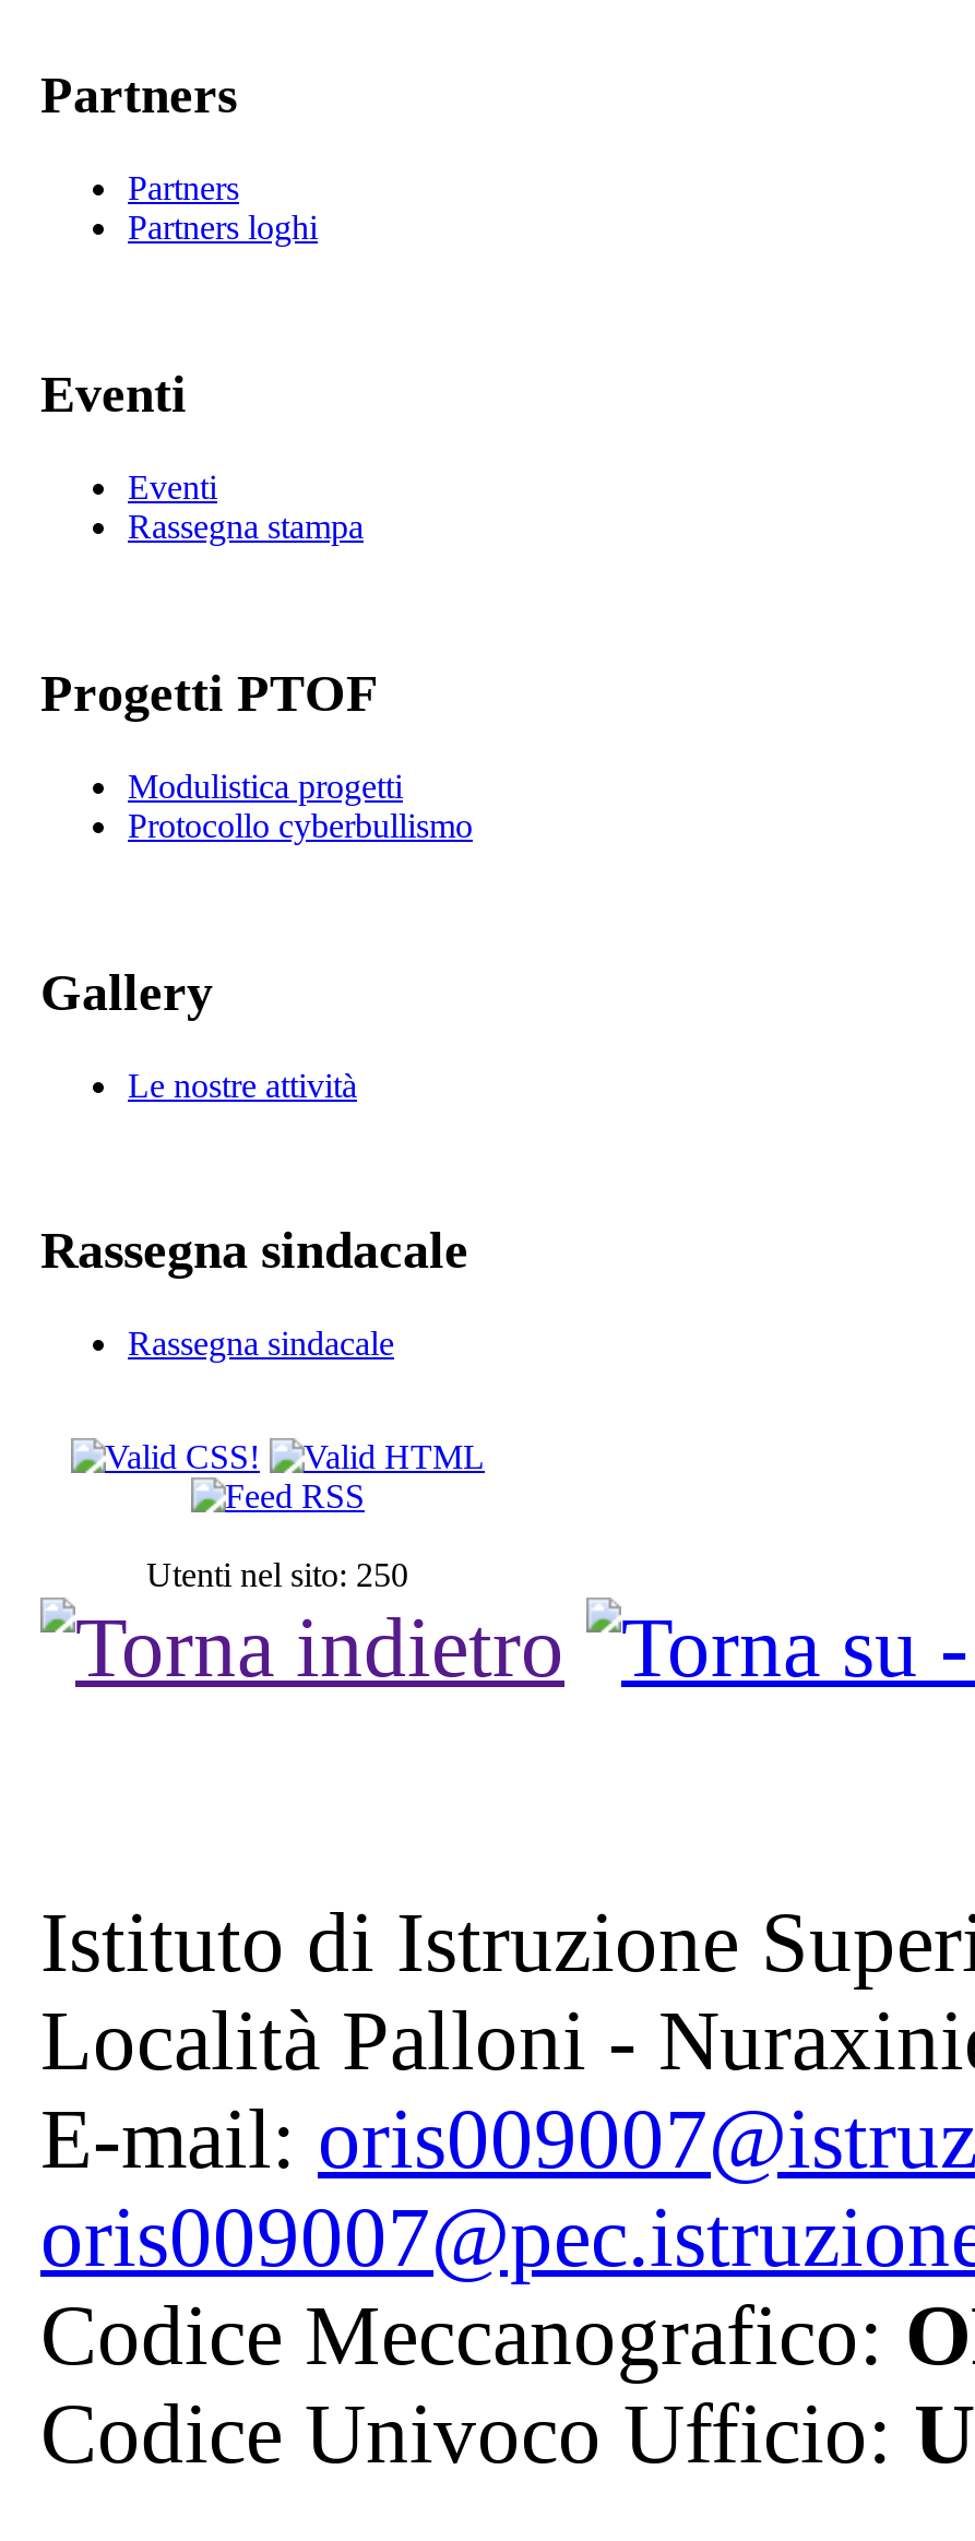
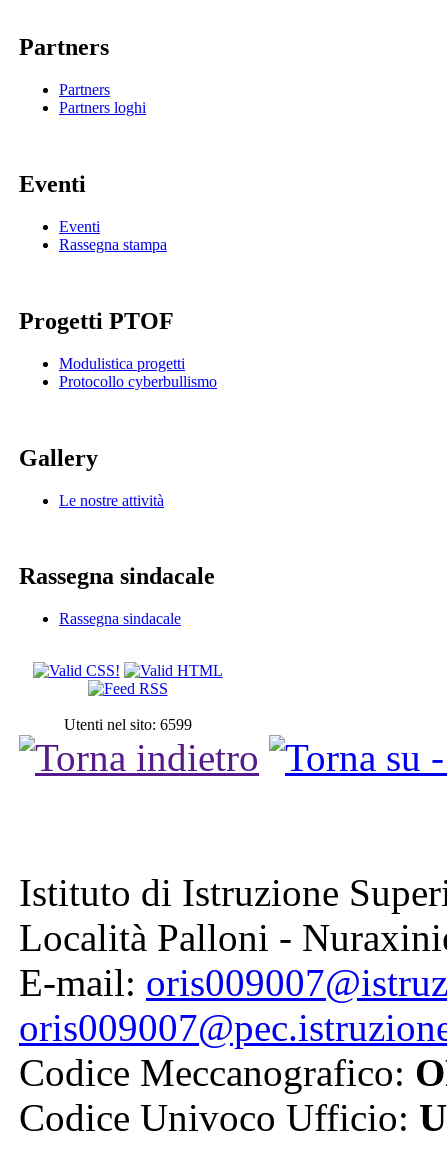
- Utenti nel sito: 250
+ Utenti nel sito: 6599
